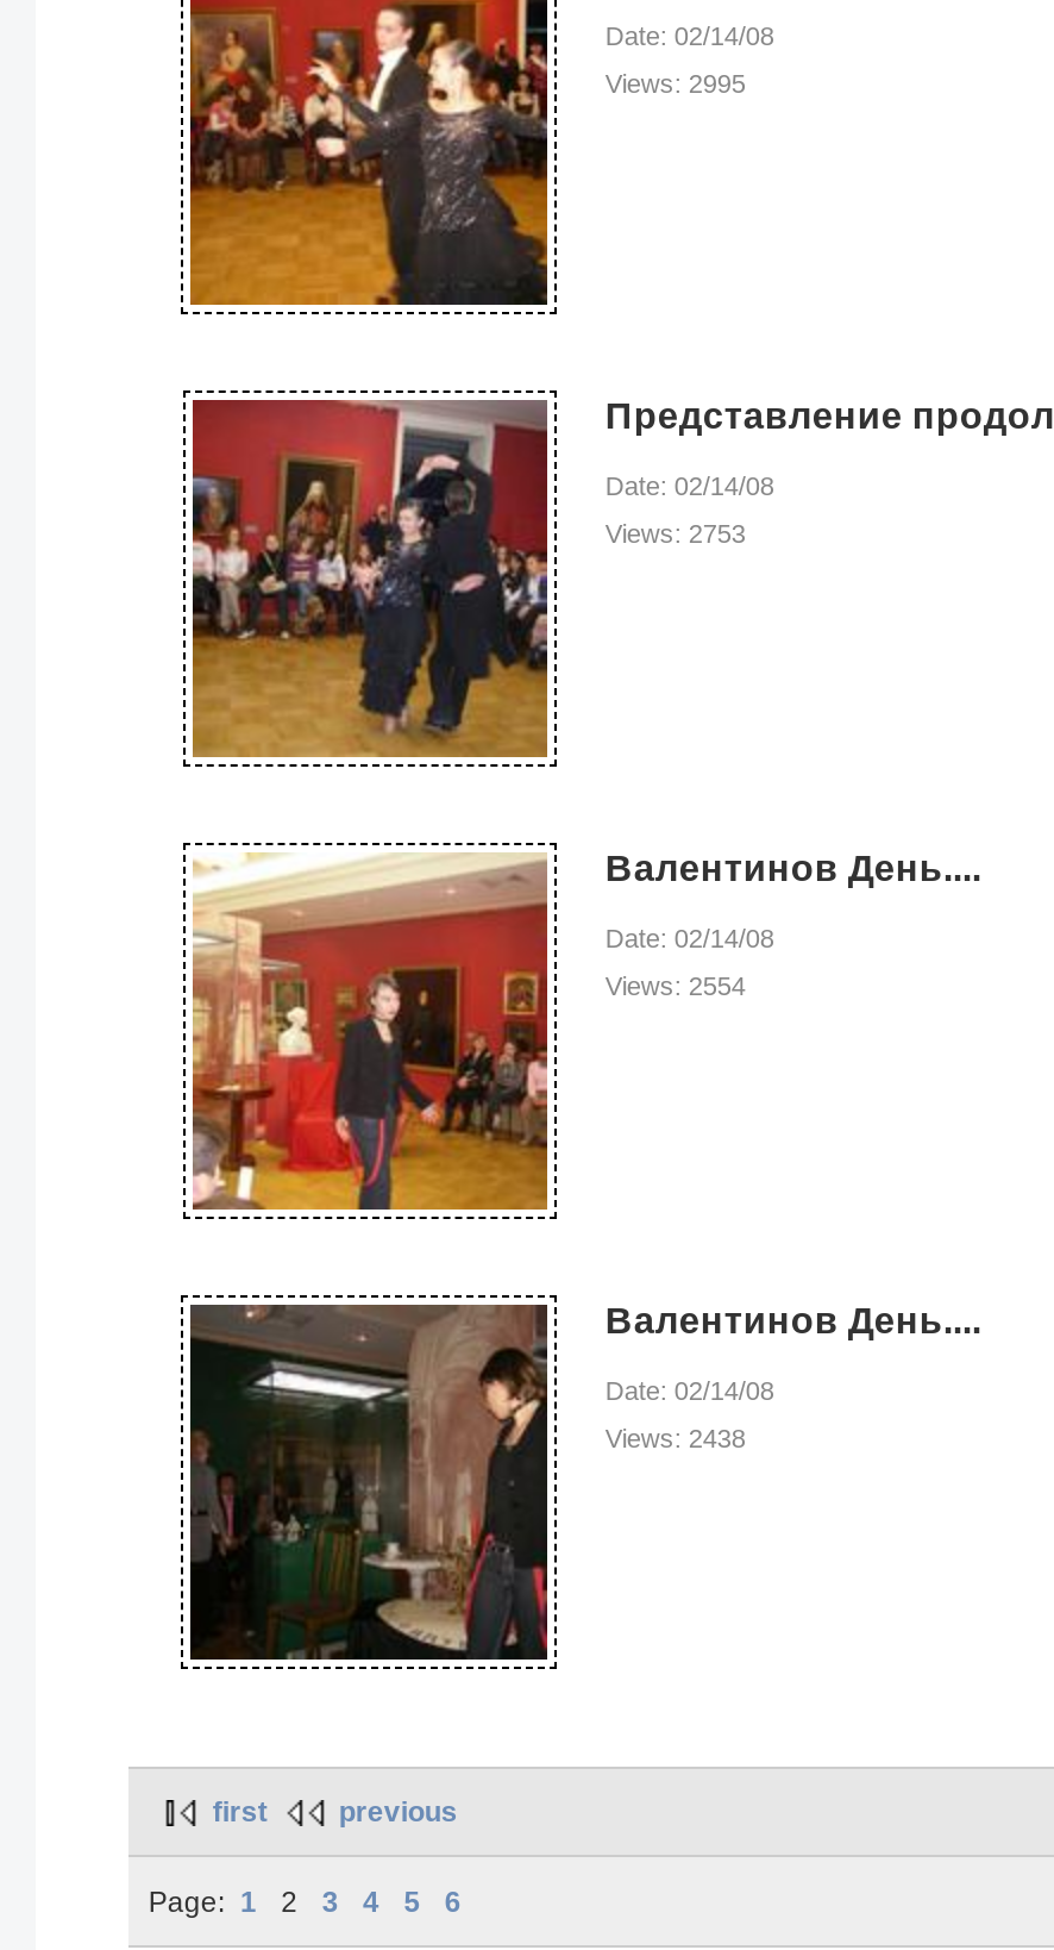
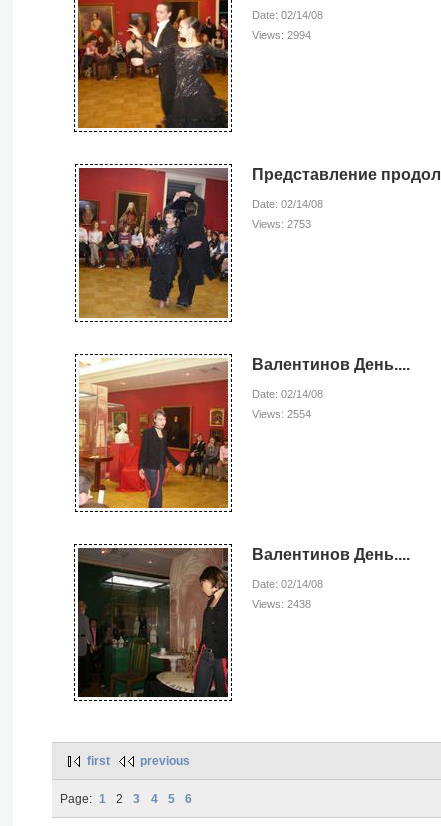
- Views: 2995
+ Views: 2994
